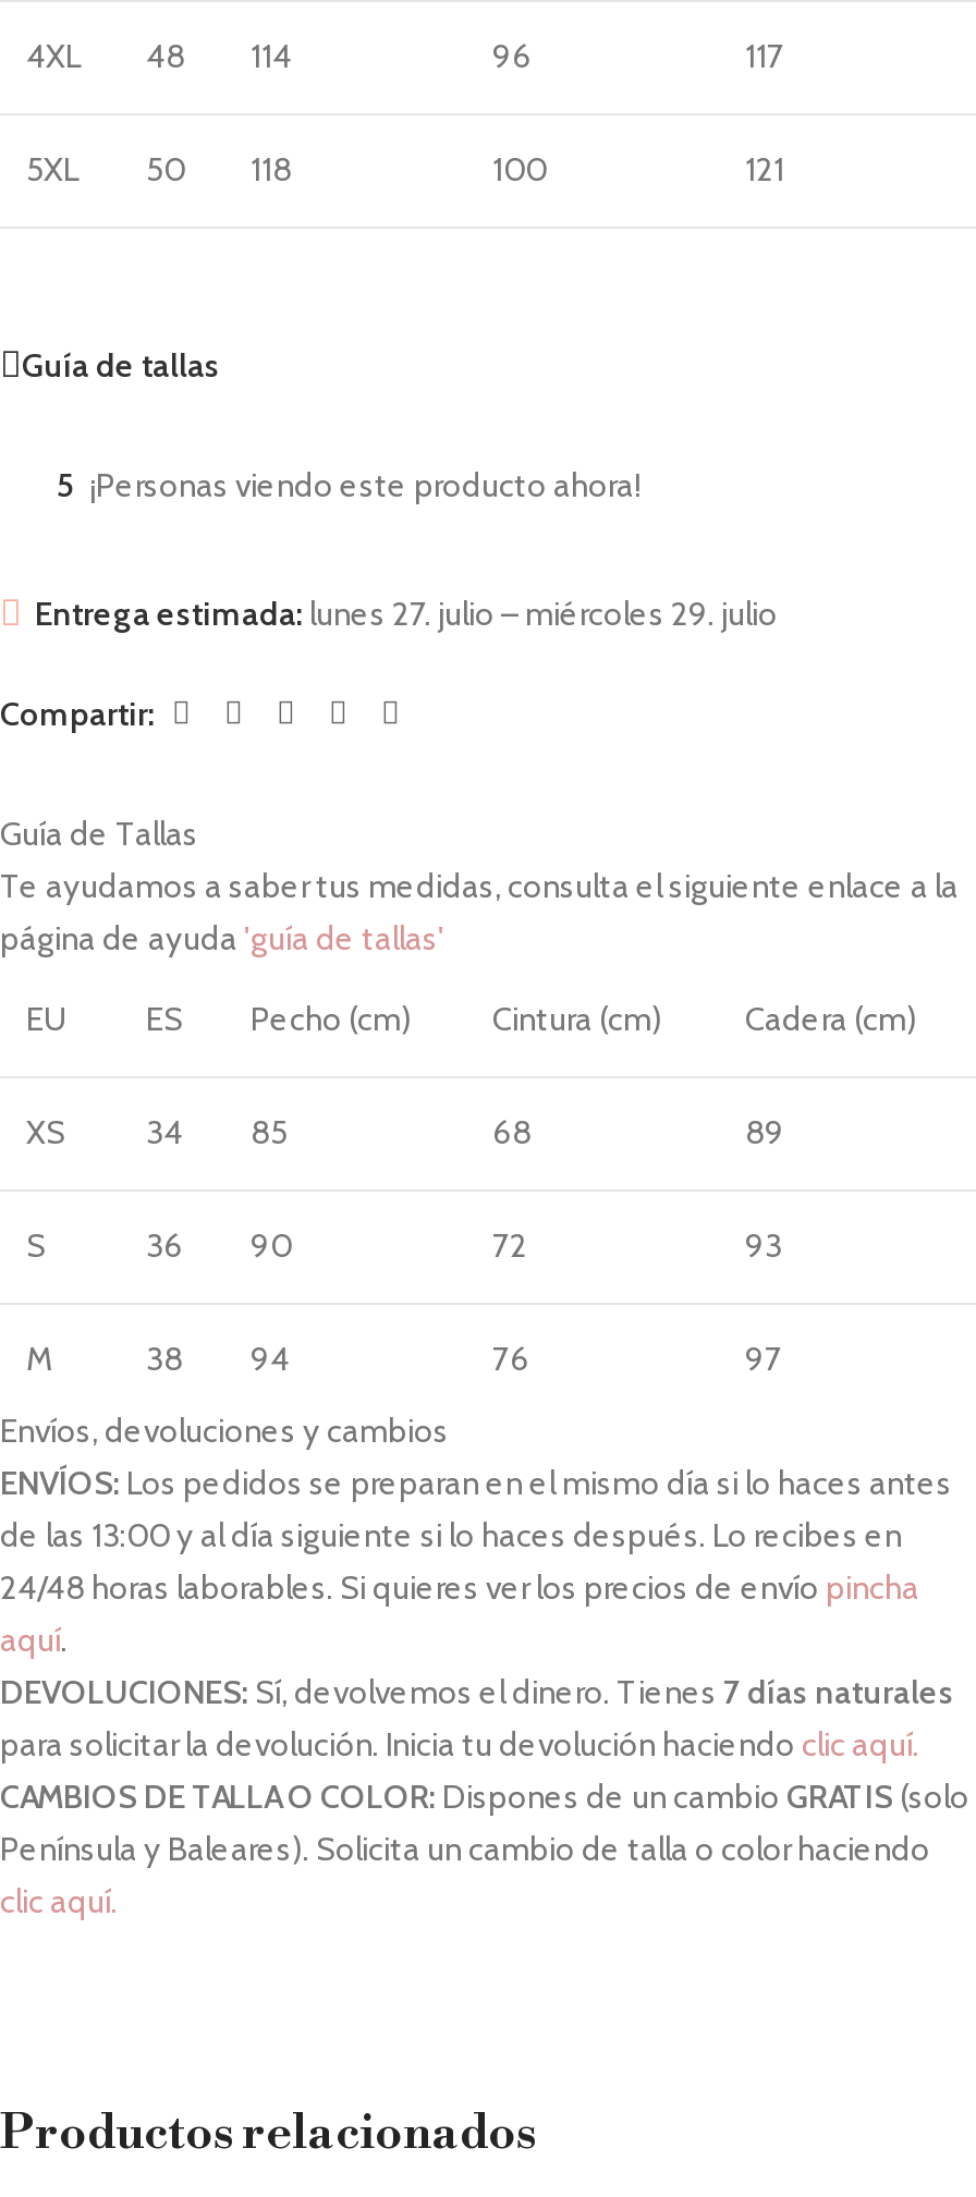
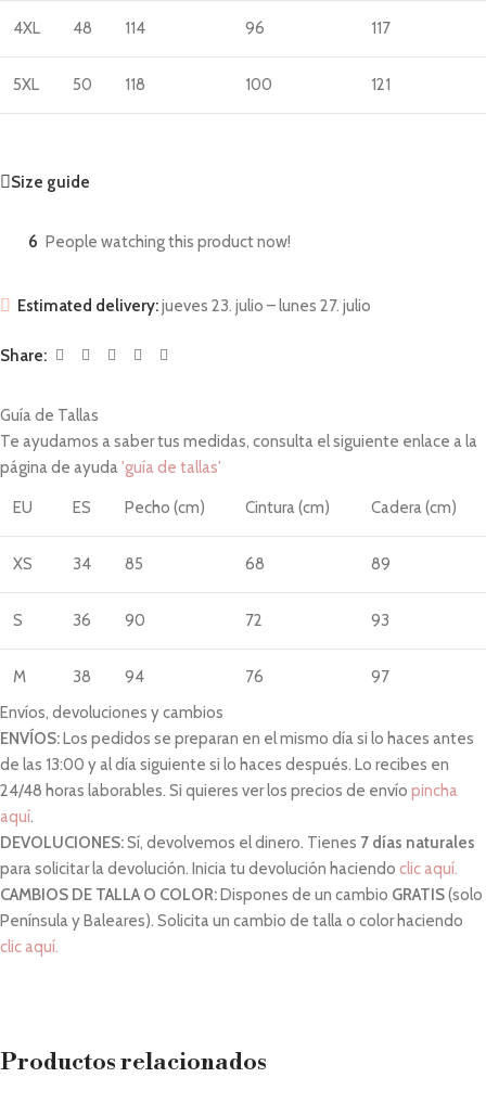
- Guía de tallas
+ Size guide

- 5 ¡Personas viendo este producto ahora!
+ 6 People watching this product now!

- Entrega estimada: lunes 27. julio – miércoles 29. julio
+ Estimated delivery: jueves 23. julio – lunes 27. julio

- Compartir:
+ Share:
